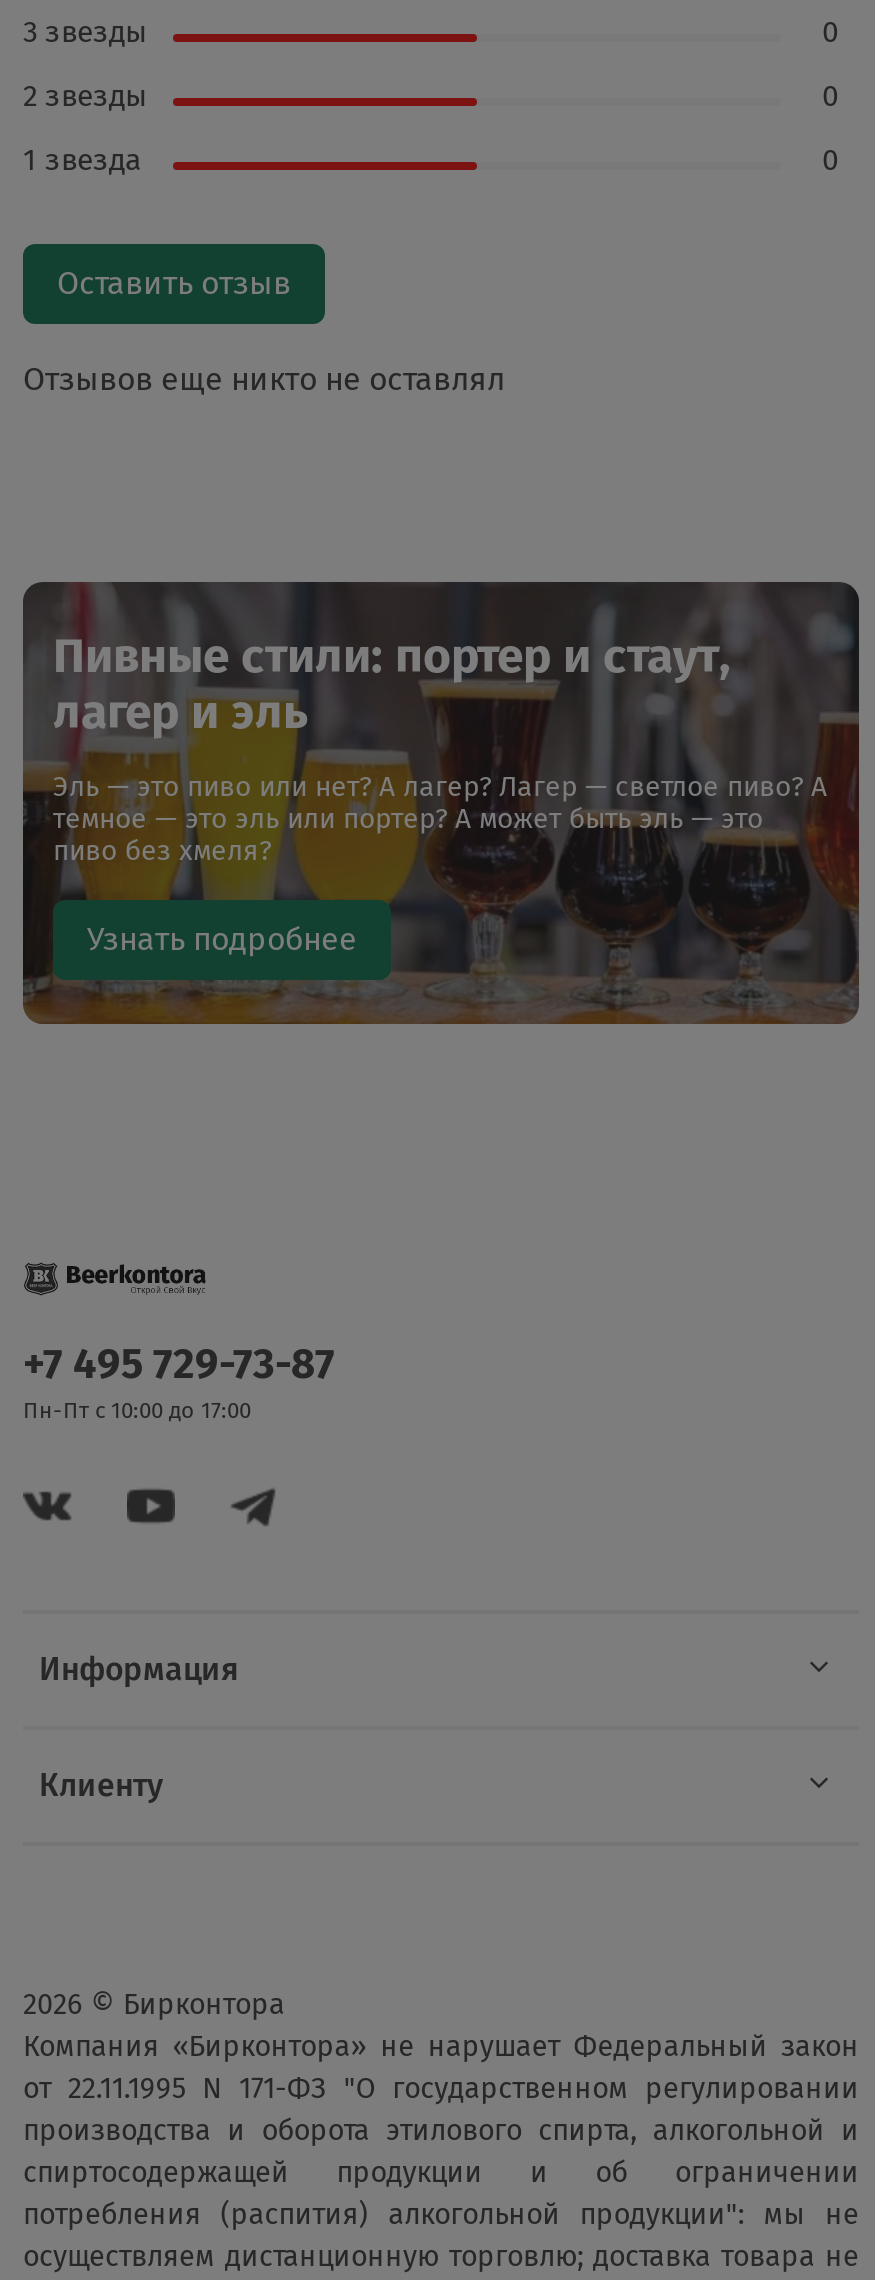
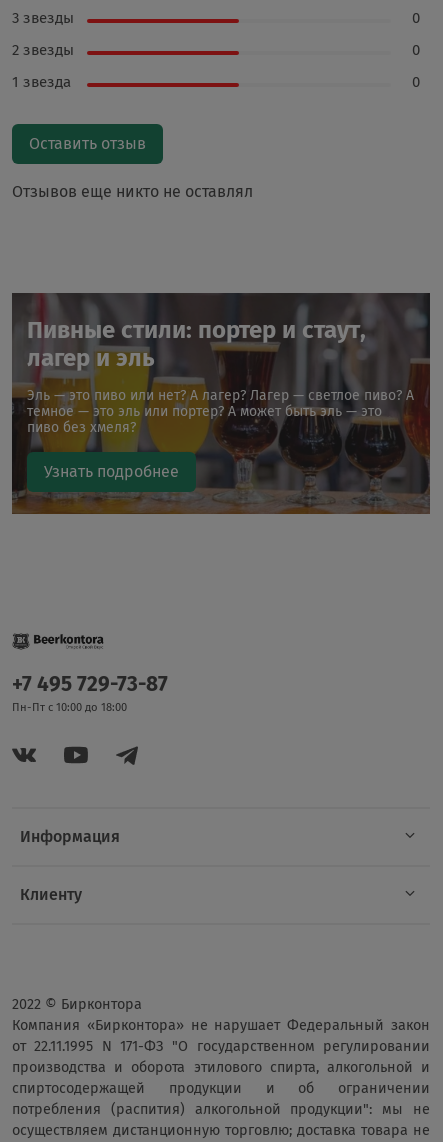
- Пн-Пт с 10:00 до 17:00
+ Пн-Пт с 10:00 до 18:00

- 2026 © Бирконтора
+ 2022 © Бирконтора
